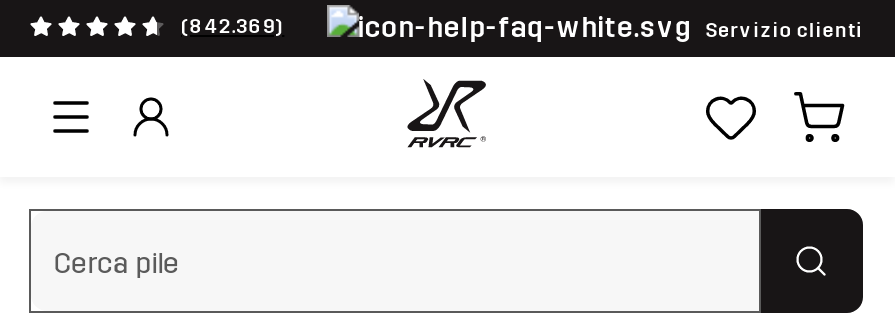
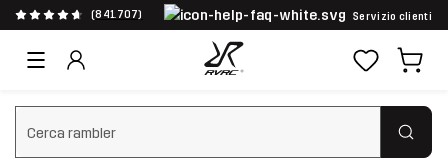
- (842.369)
+ (841.707)
